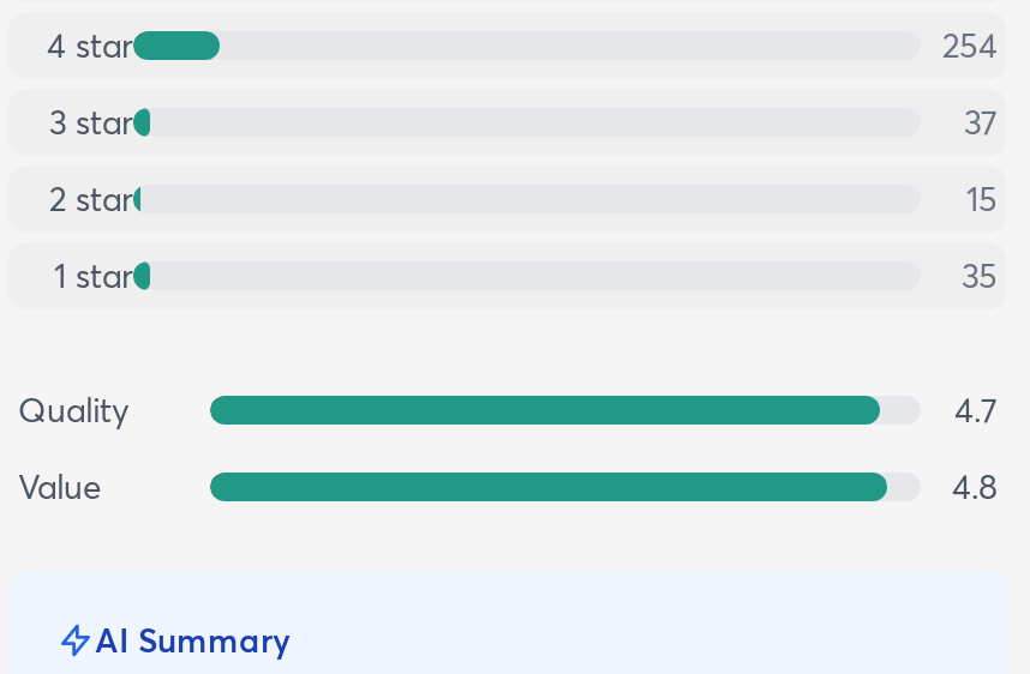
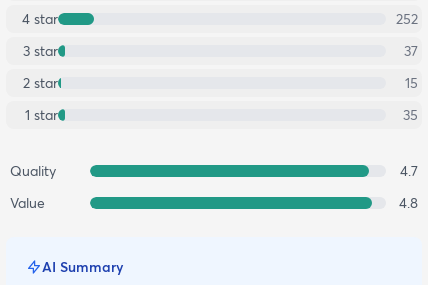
- 254
+ 252
